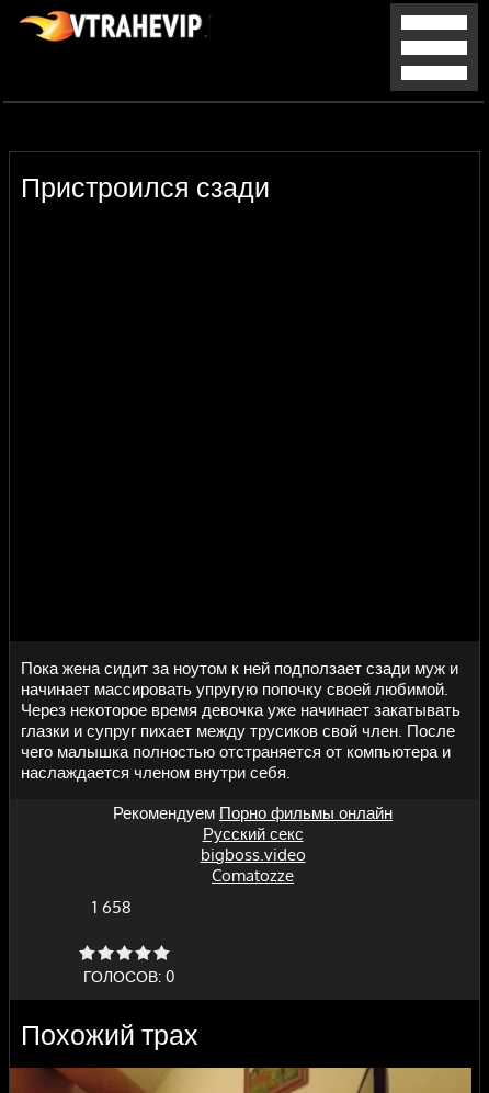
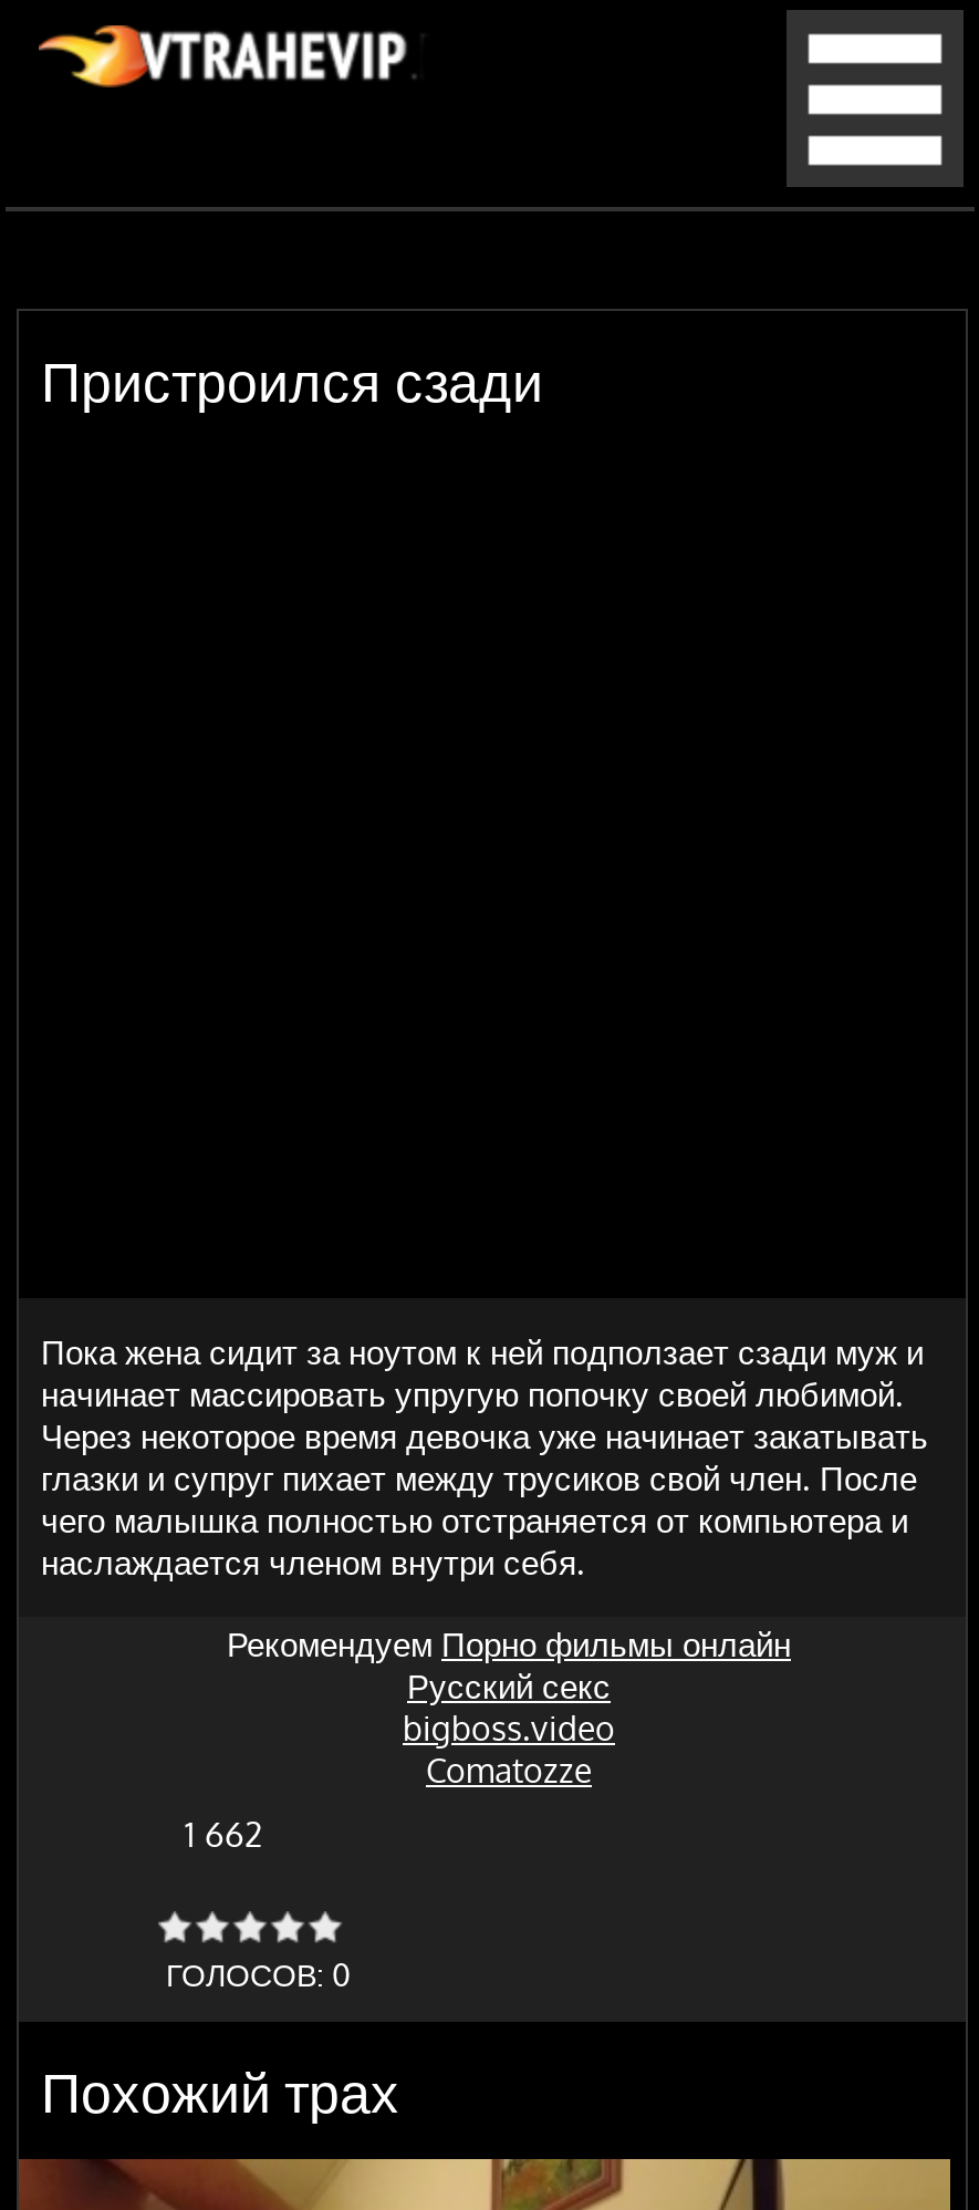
- 1 658
+ 1 662
